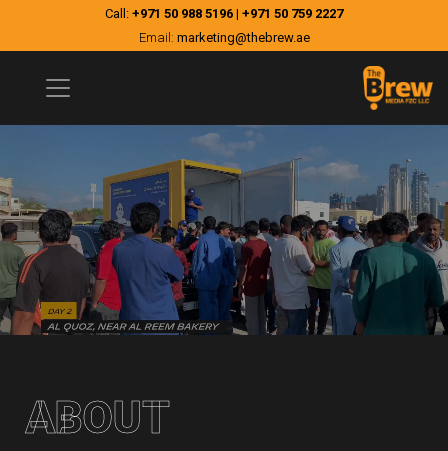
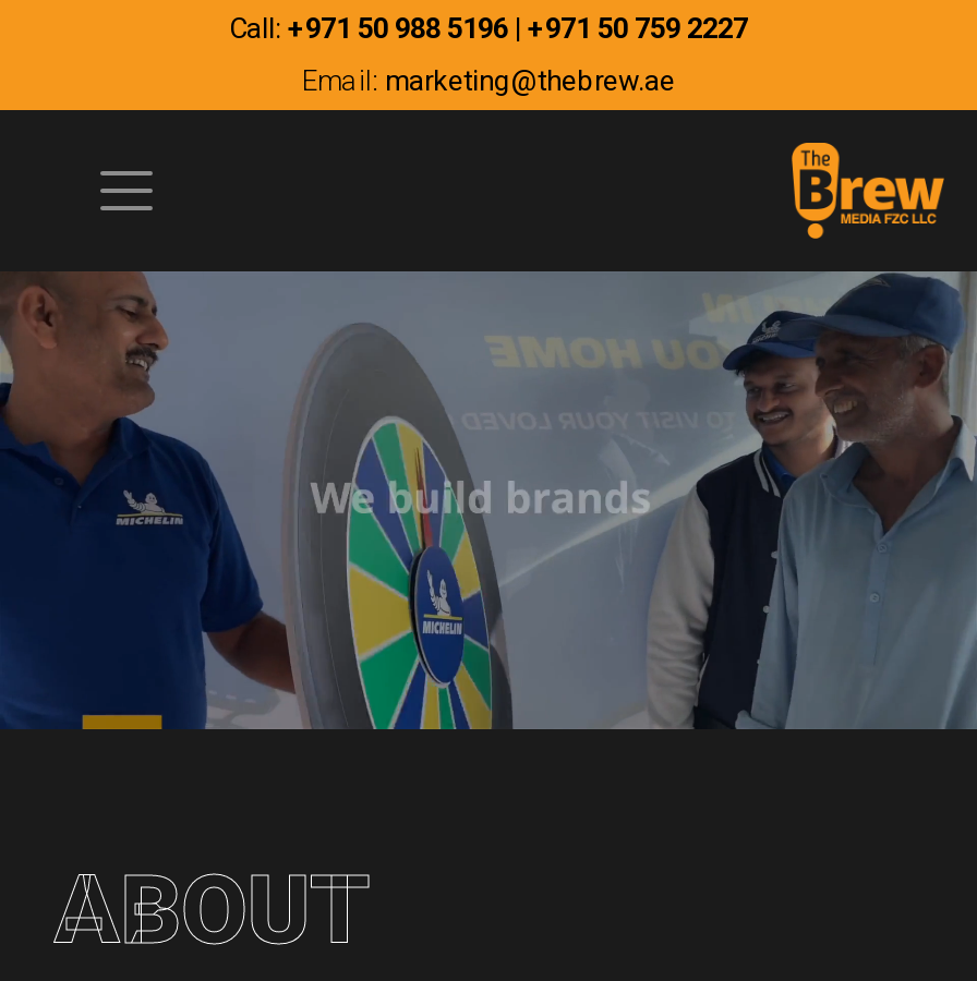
- [image]
+ [image]
